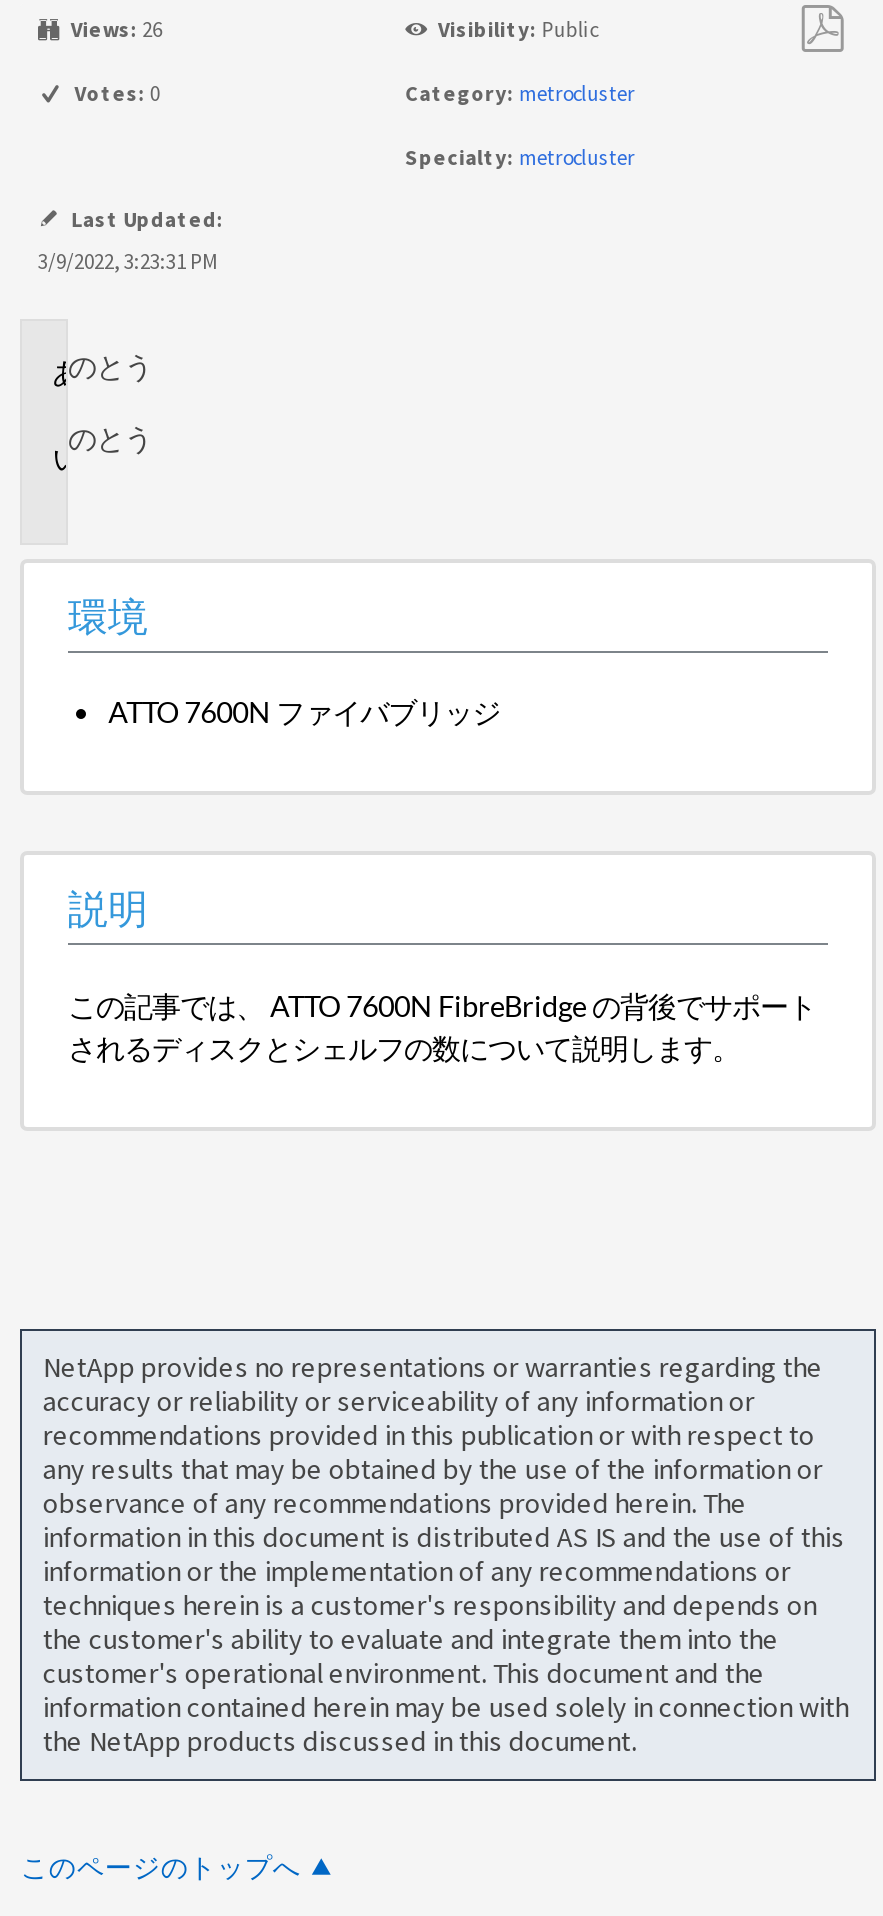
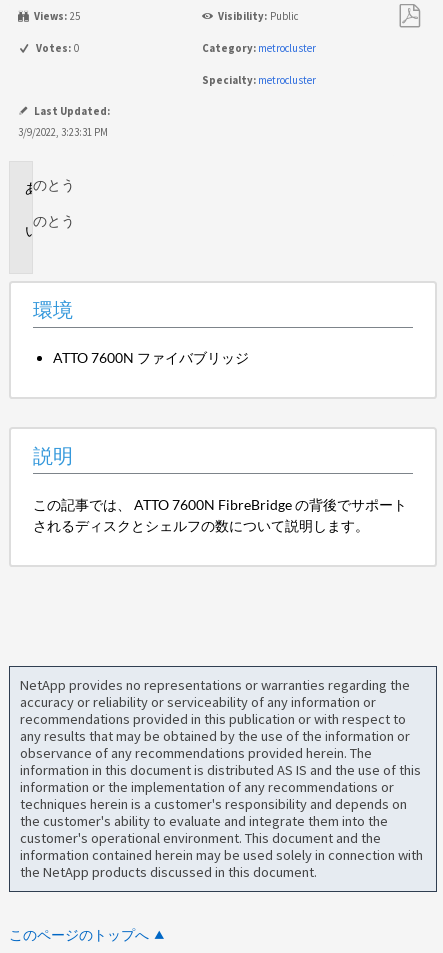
- Views: 26
+ Views: 25
